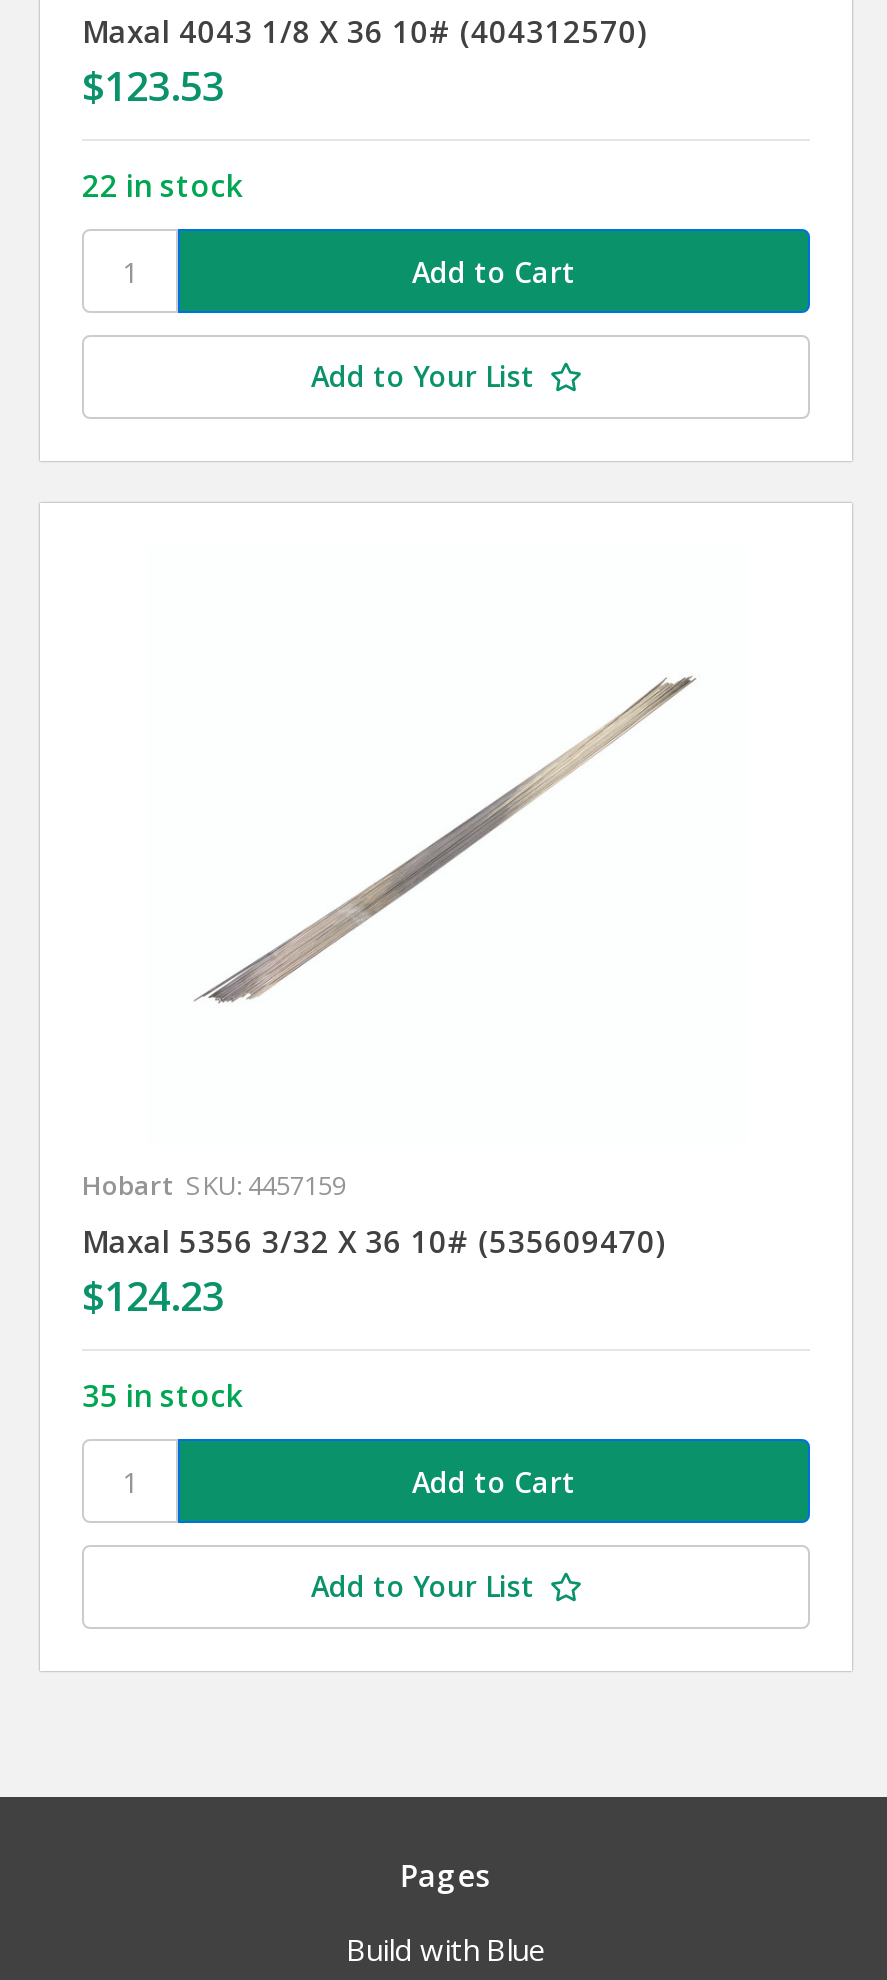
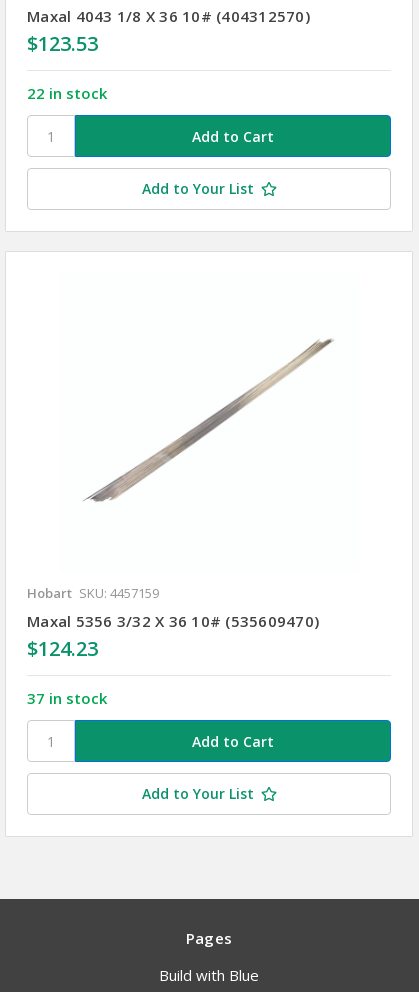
- 35 in stock
+ 37 in stock
